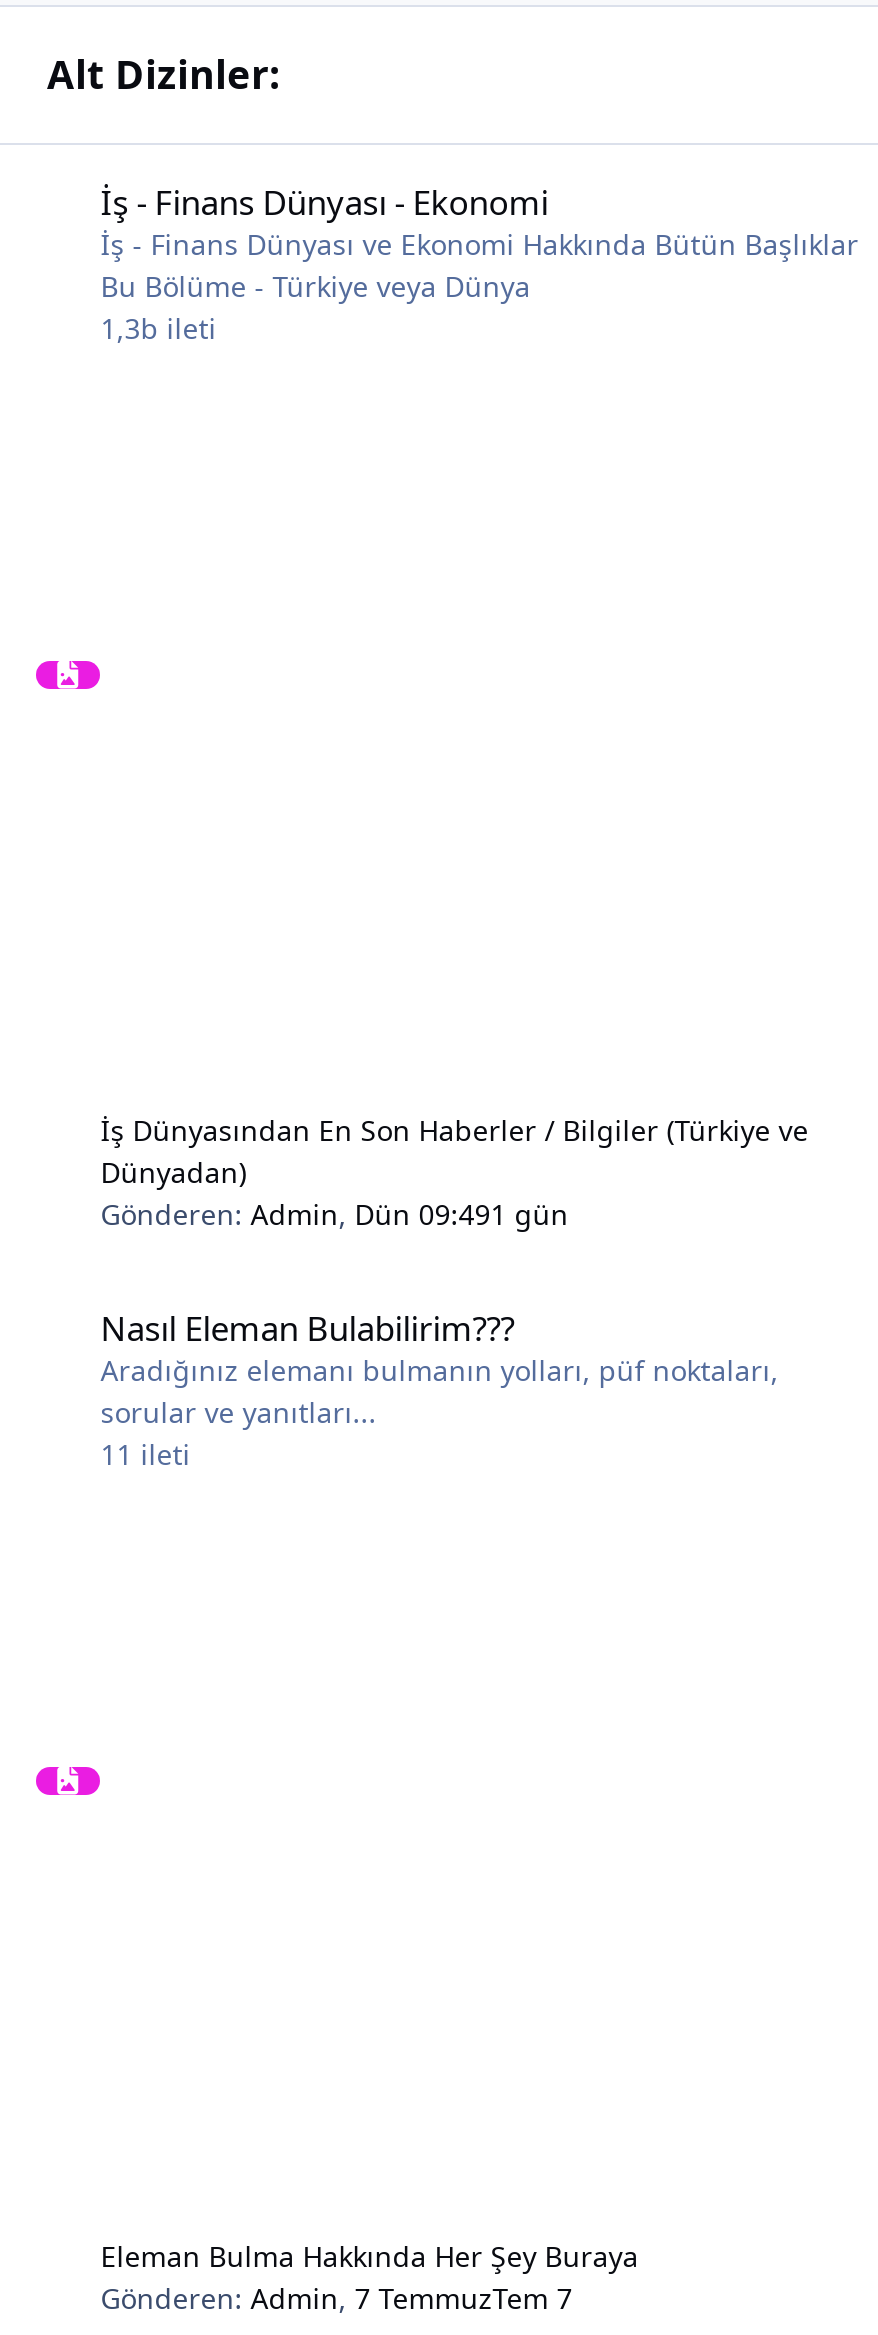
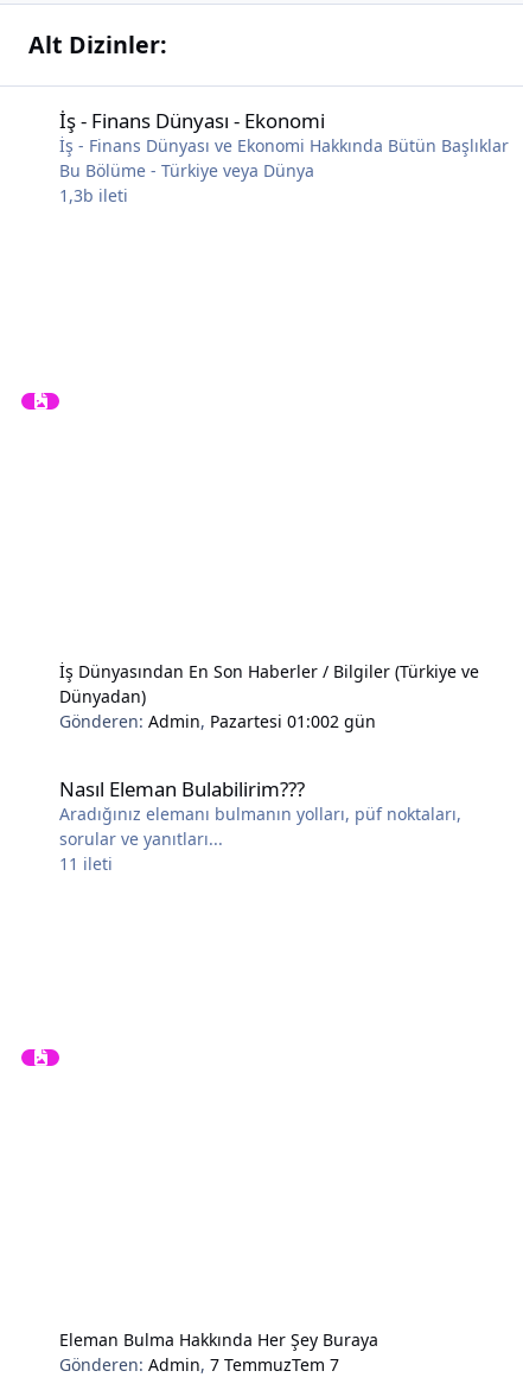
- Gönderen: Admin, Dün 09:491 gün
+ Gönderen: Admin, Pazartesi 01:002 gün
